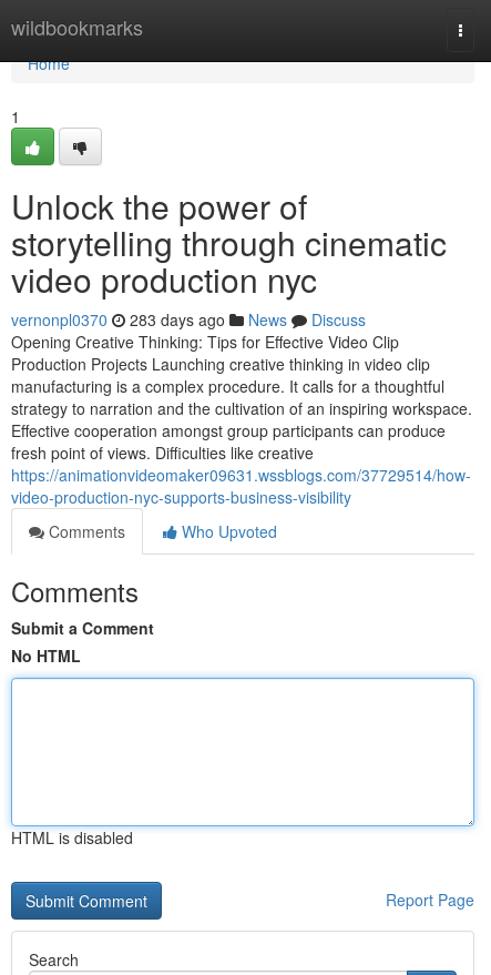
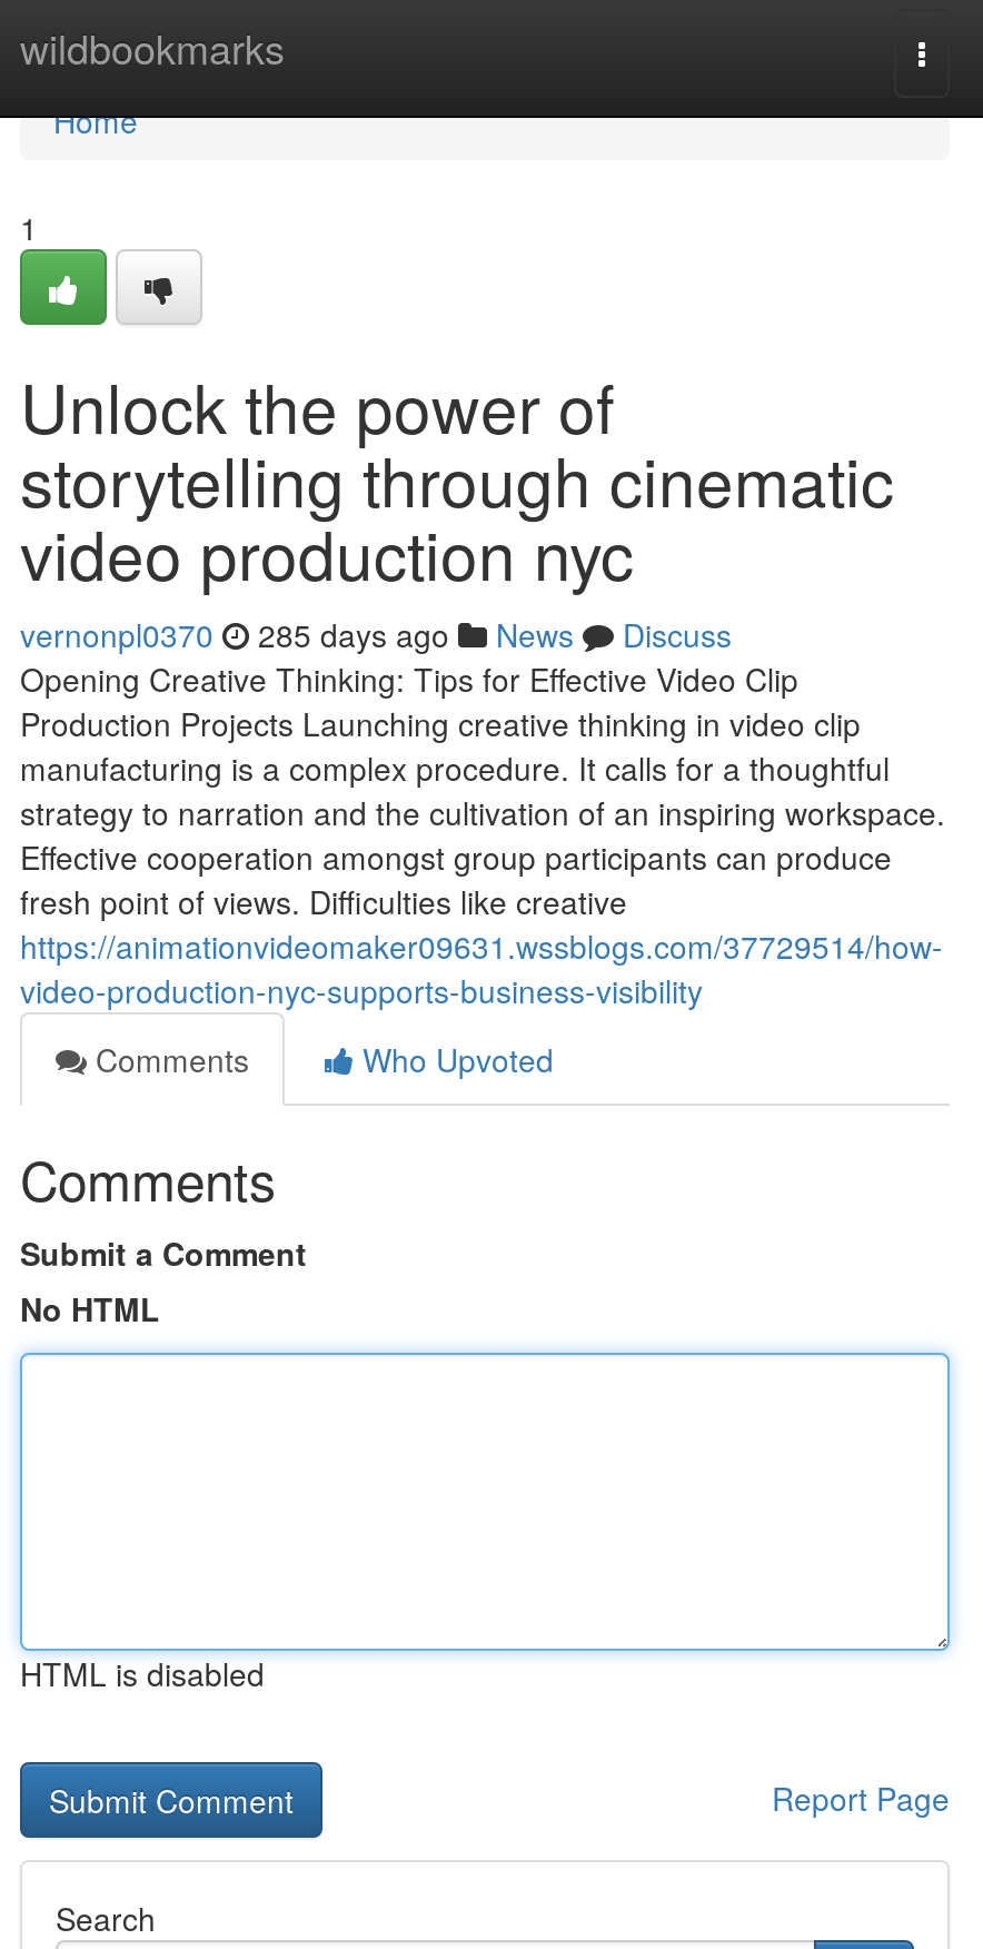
- vernonpl0370 283 days ago News Discuss
+ vernonpl0370 285 days ago News Discuss
